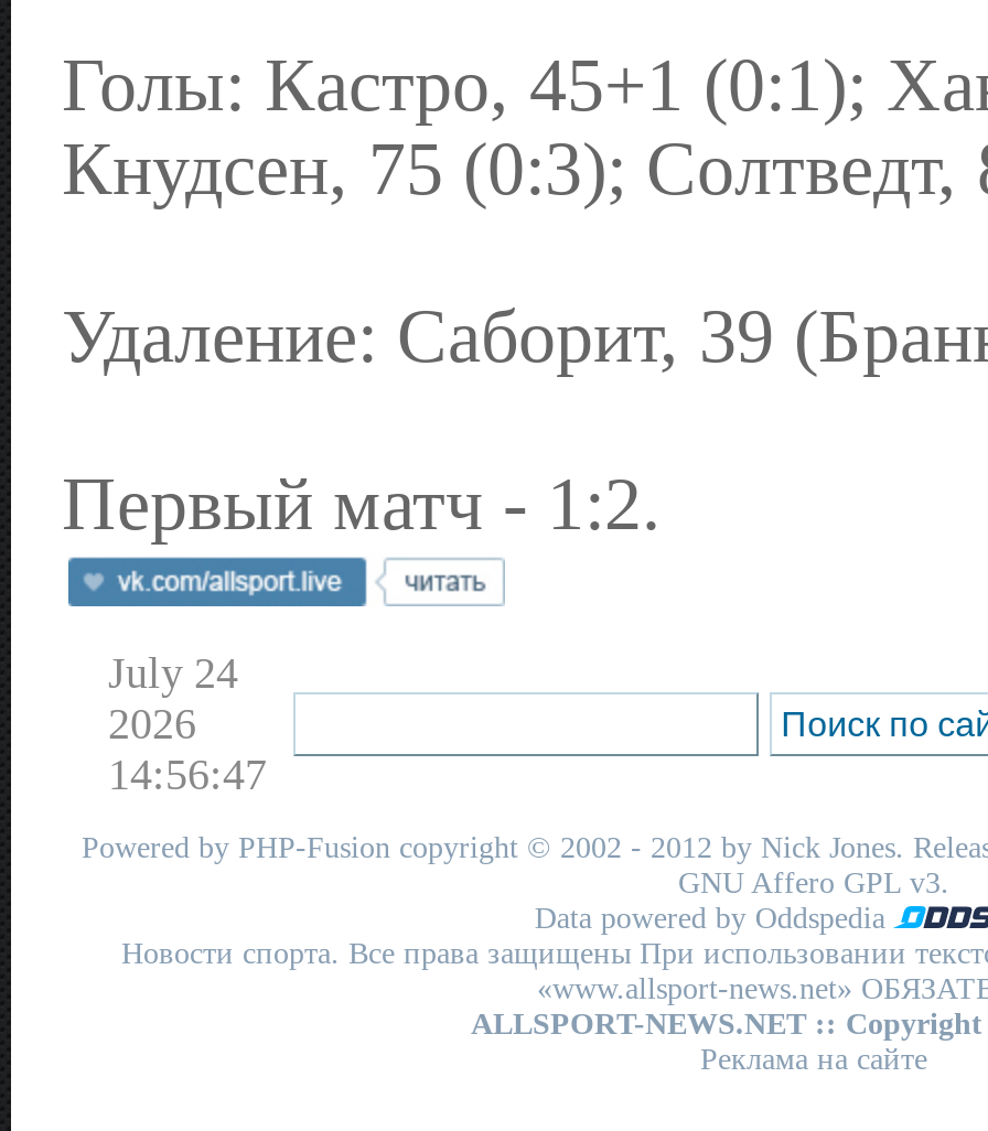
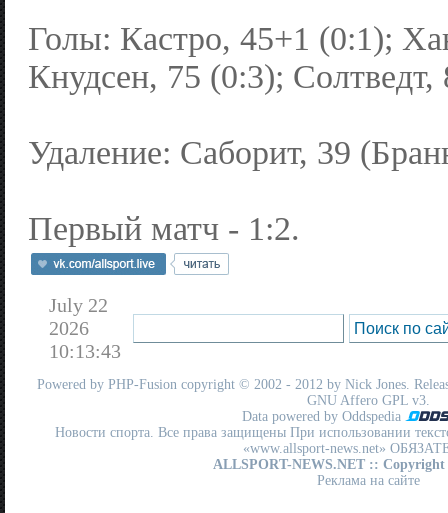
- July 24
+ July 22

- 14:56:47
+ 10:13:43
